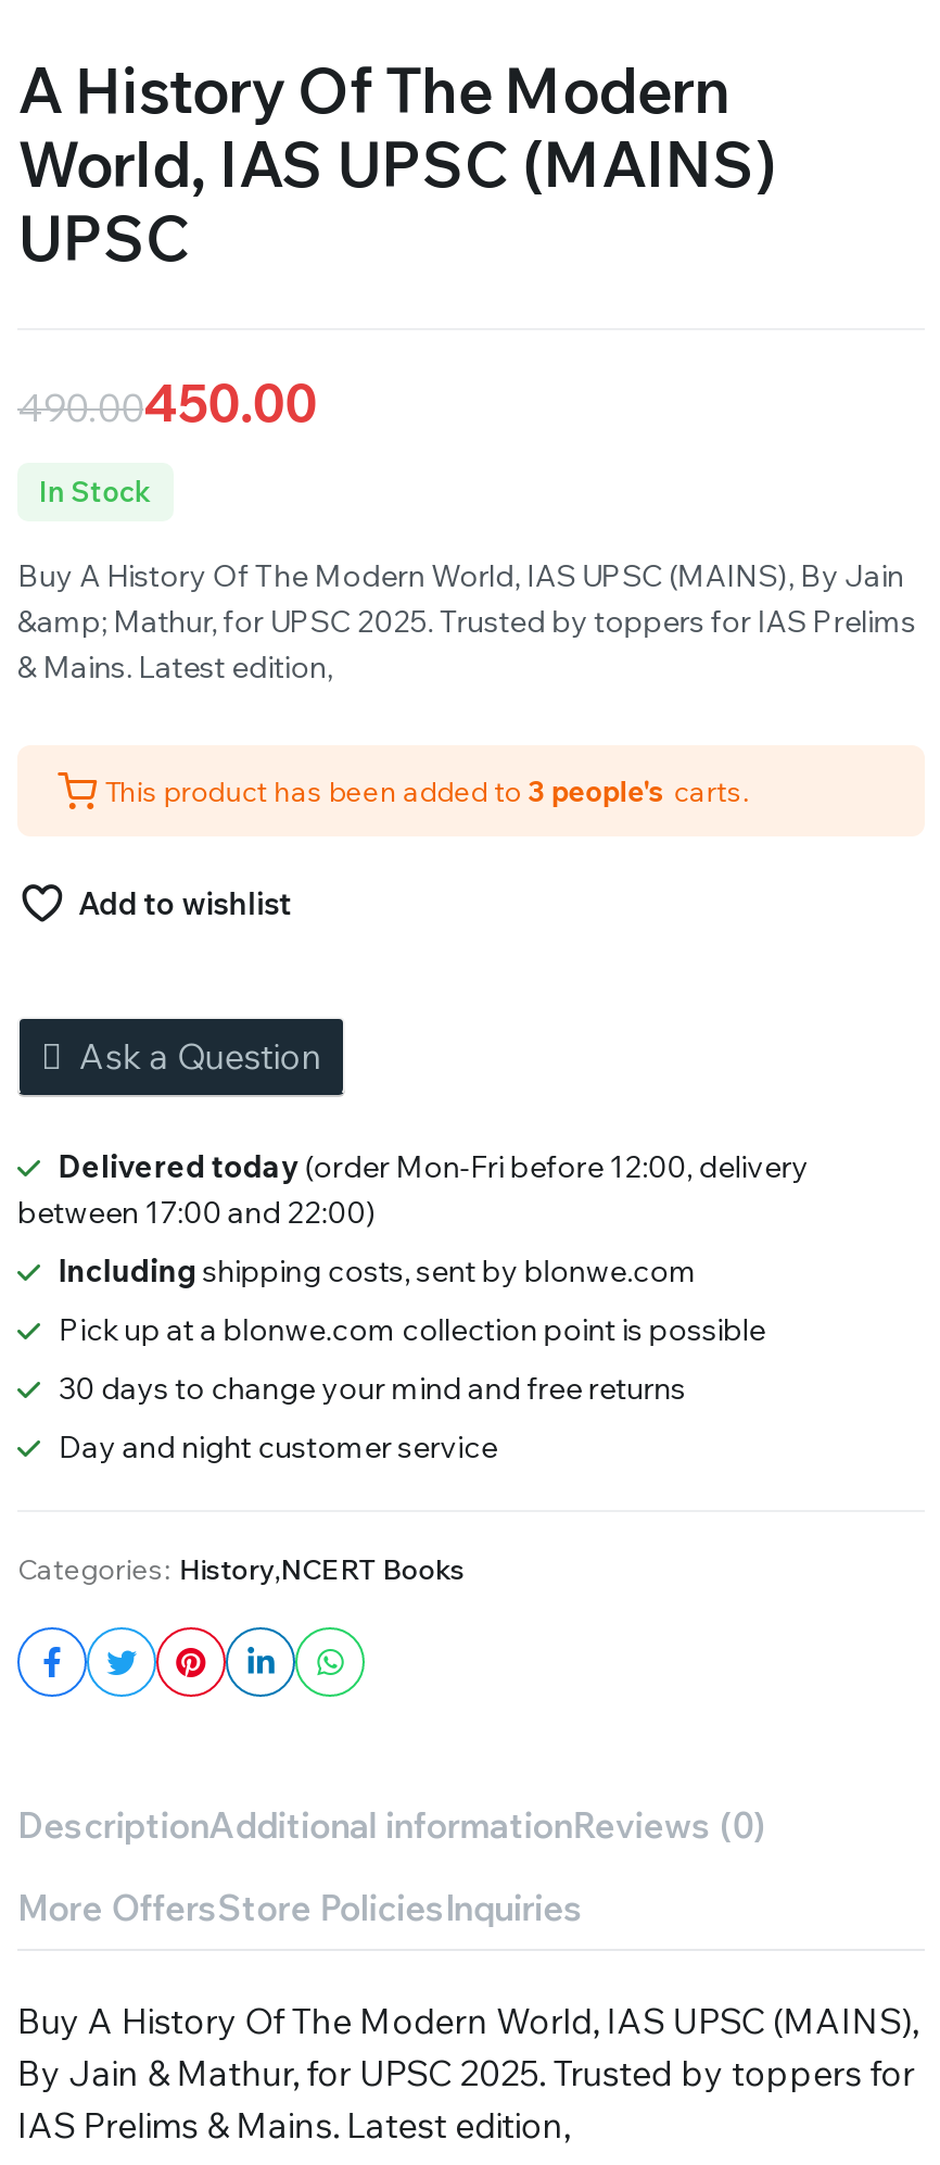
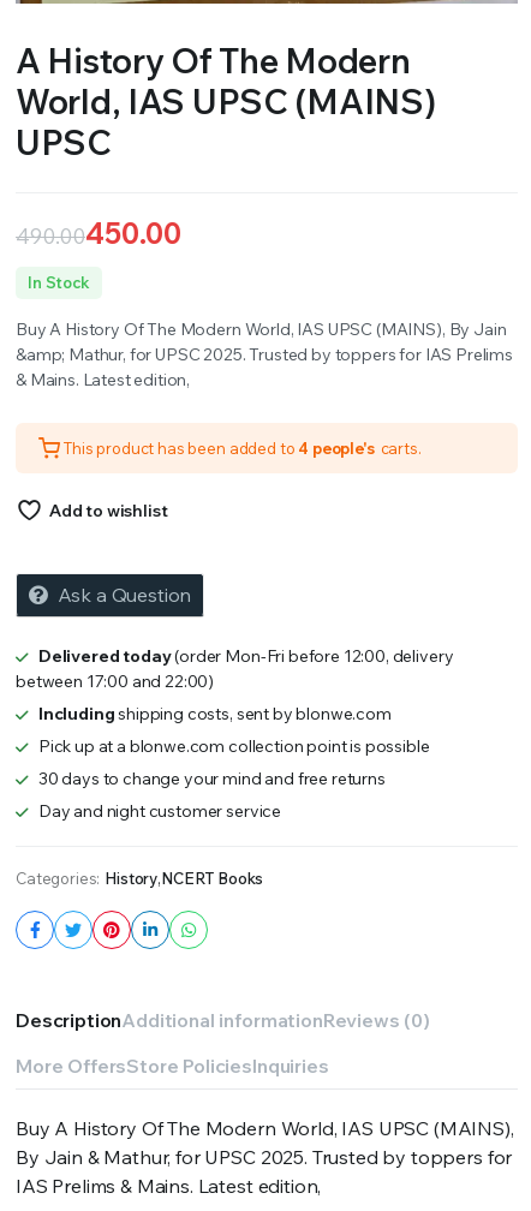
- This product has been added to 3 people's carts.
+ This product has been added to 4 people's carts.
